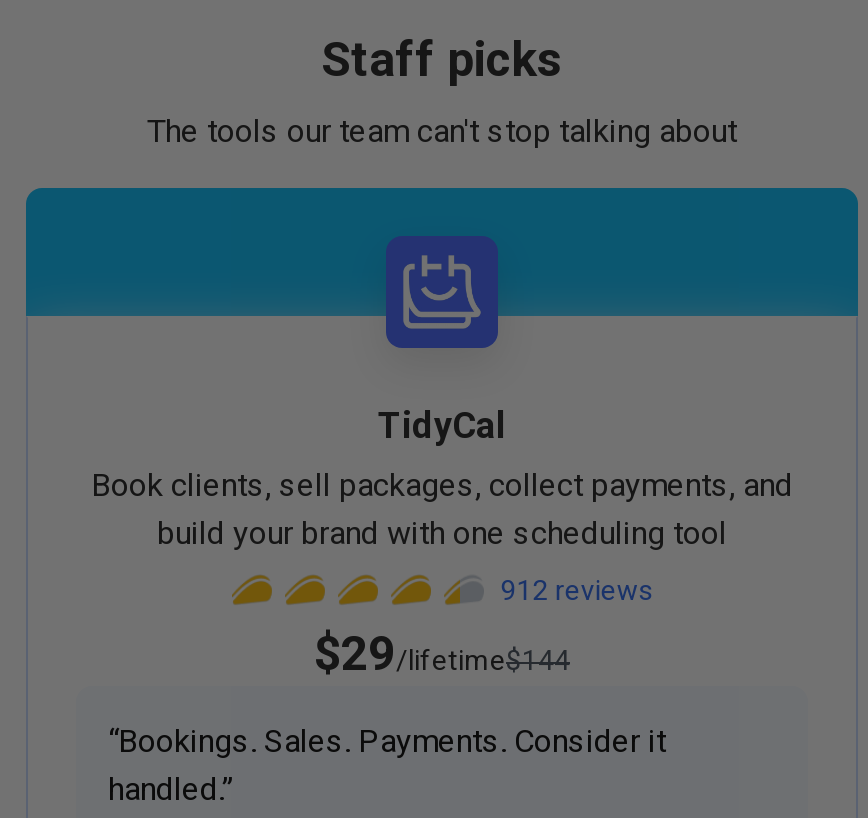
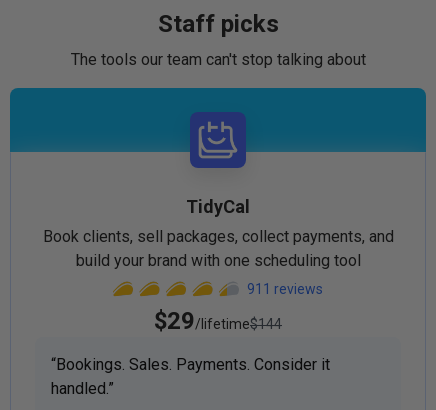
- 912 reviews
+ 911 reviews
